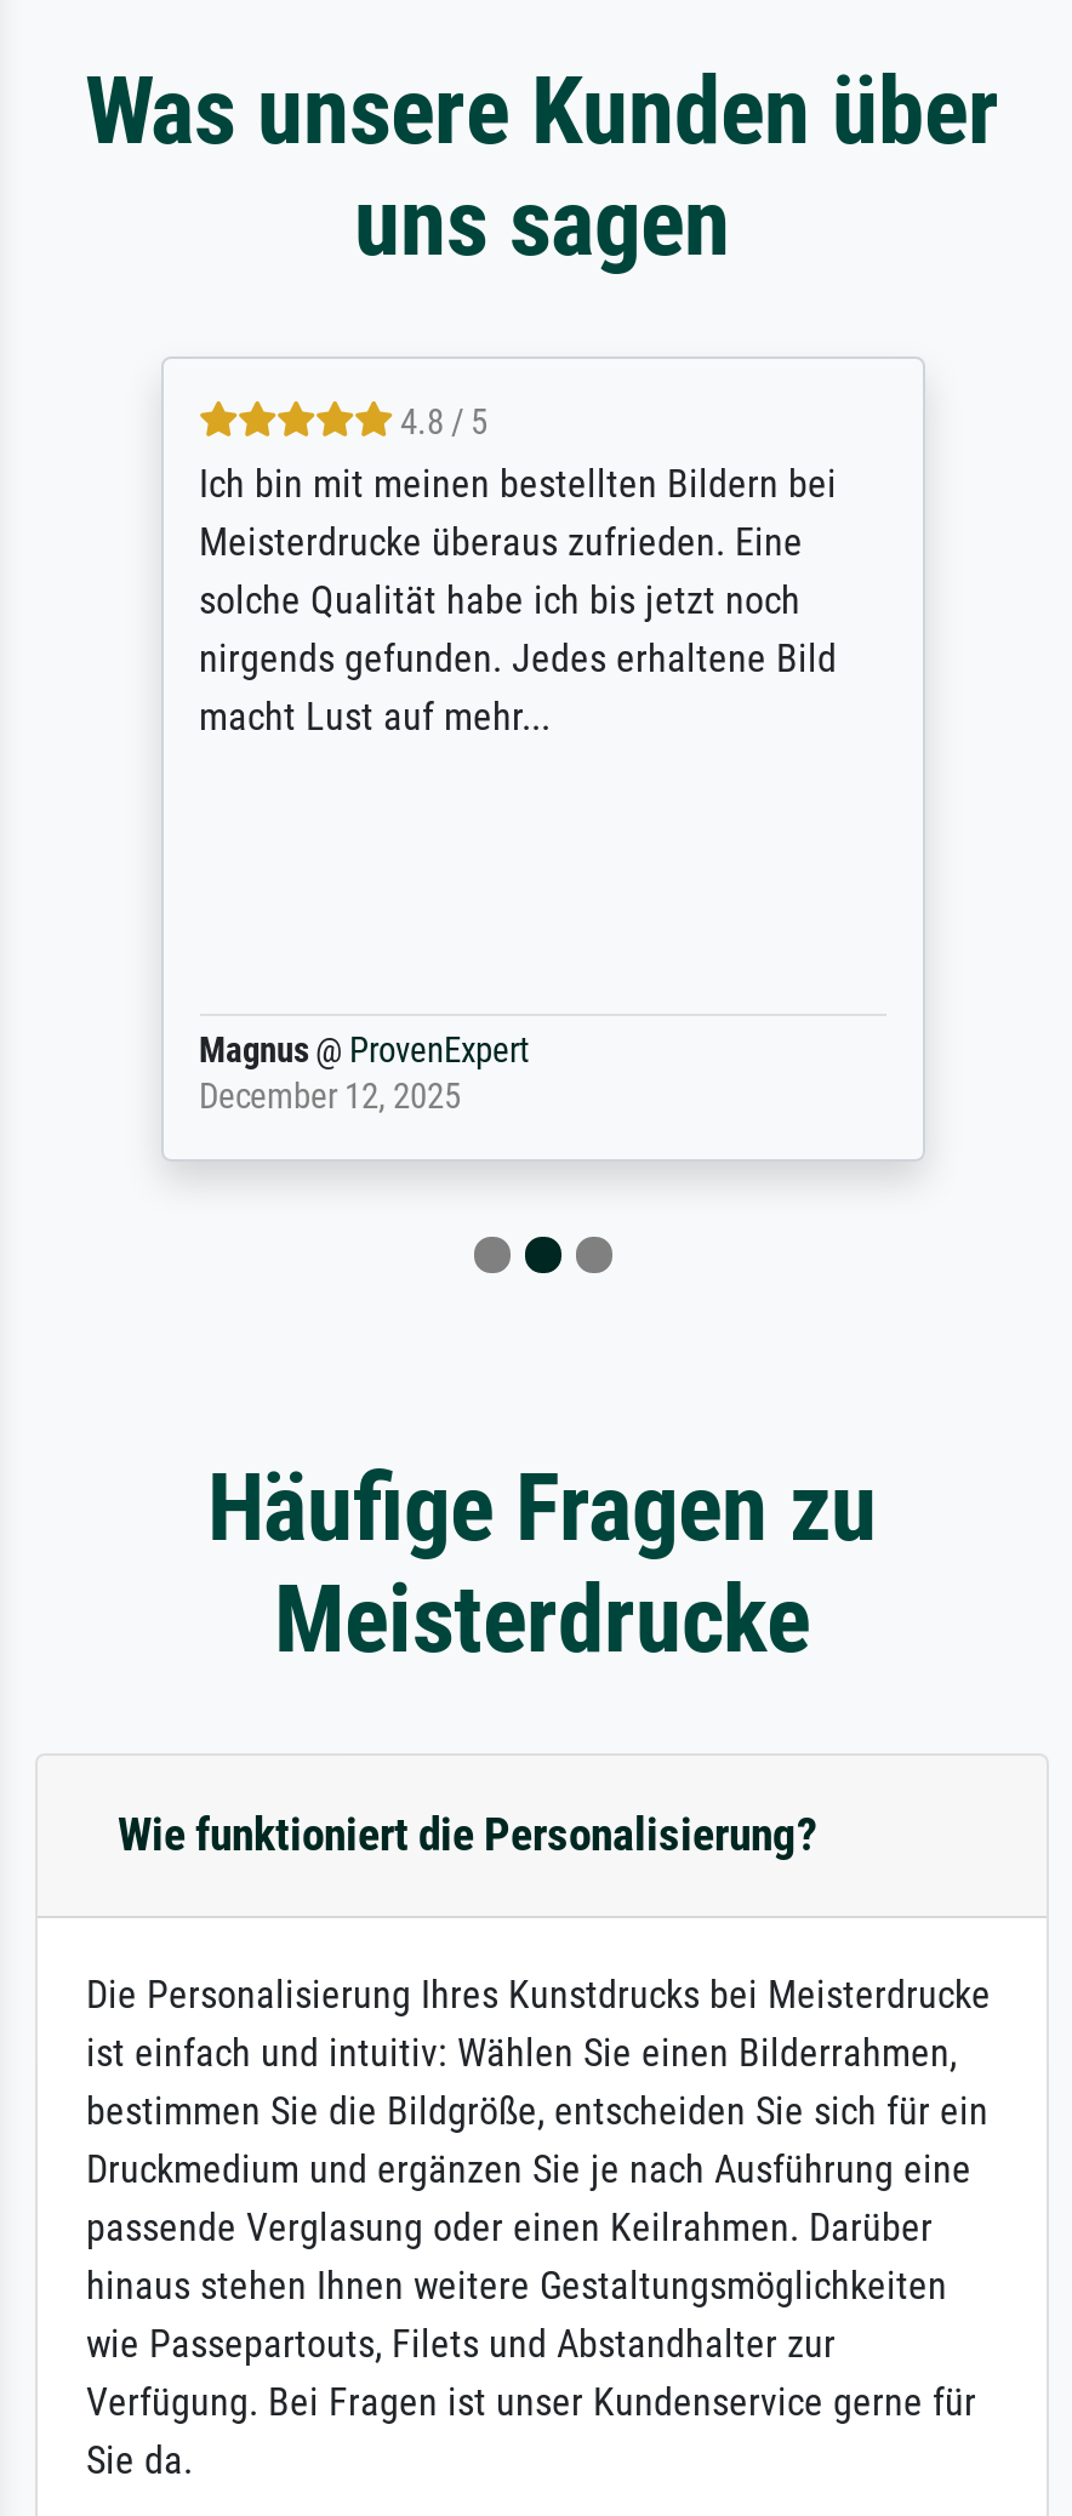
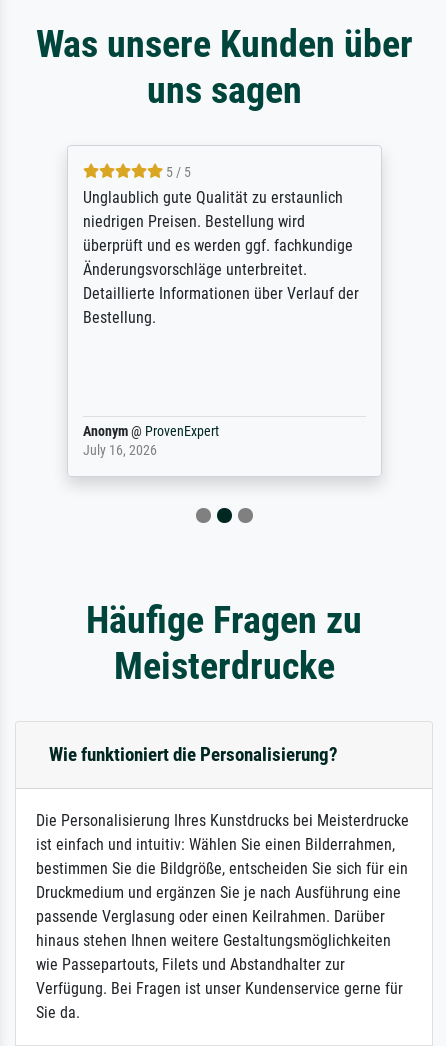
- 4.8 / 5
- Ich bin mit meinen bestellten Bildern bei
- Meisterdrucke überaus zufrieden. Eine
- solche Qualität habe ich bis jetzt noch
- nirgends gefunden. Jedes erhaltene Bild
- macht Lust auf mehr...
+ 5 / 5
+ Unglaublich gute Qualität zu erstaunlich
+ niedrigen Preisen. Bestellung wird
+ überprüft und es werden ggf. fachkundige
+ Änderungsvorschläge unterbreitet.
+ Detaillierte Informationen über Verlauf der
+ Bestellung.

- Magnus @ ProvenExpert
- December 12, 2025
+ Anonym @ ProvenExpert
+ July 16, 2026
